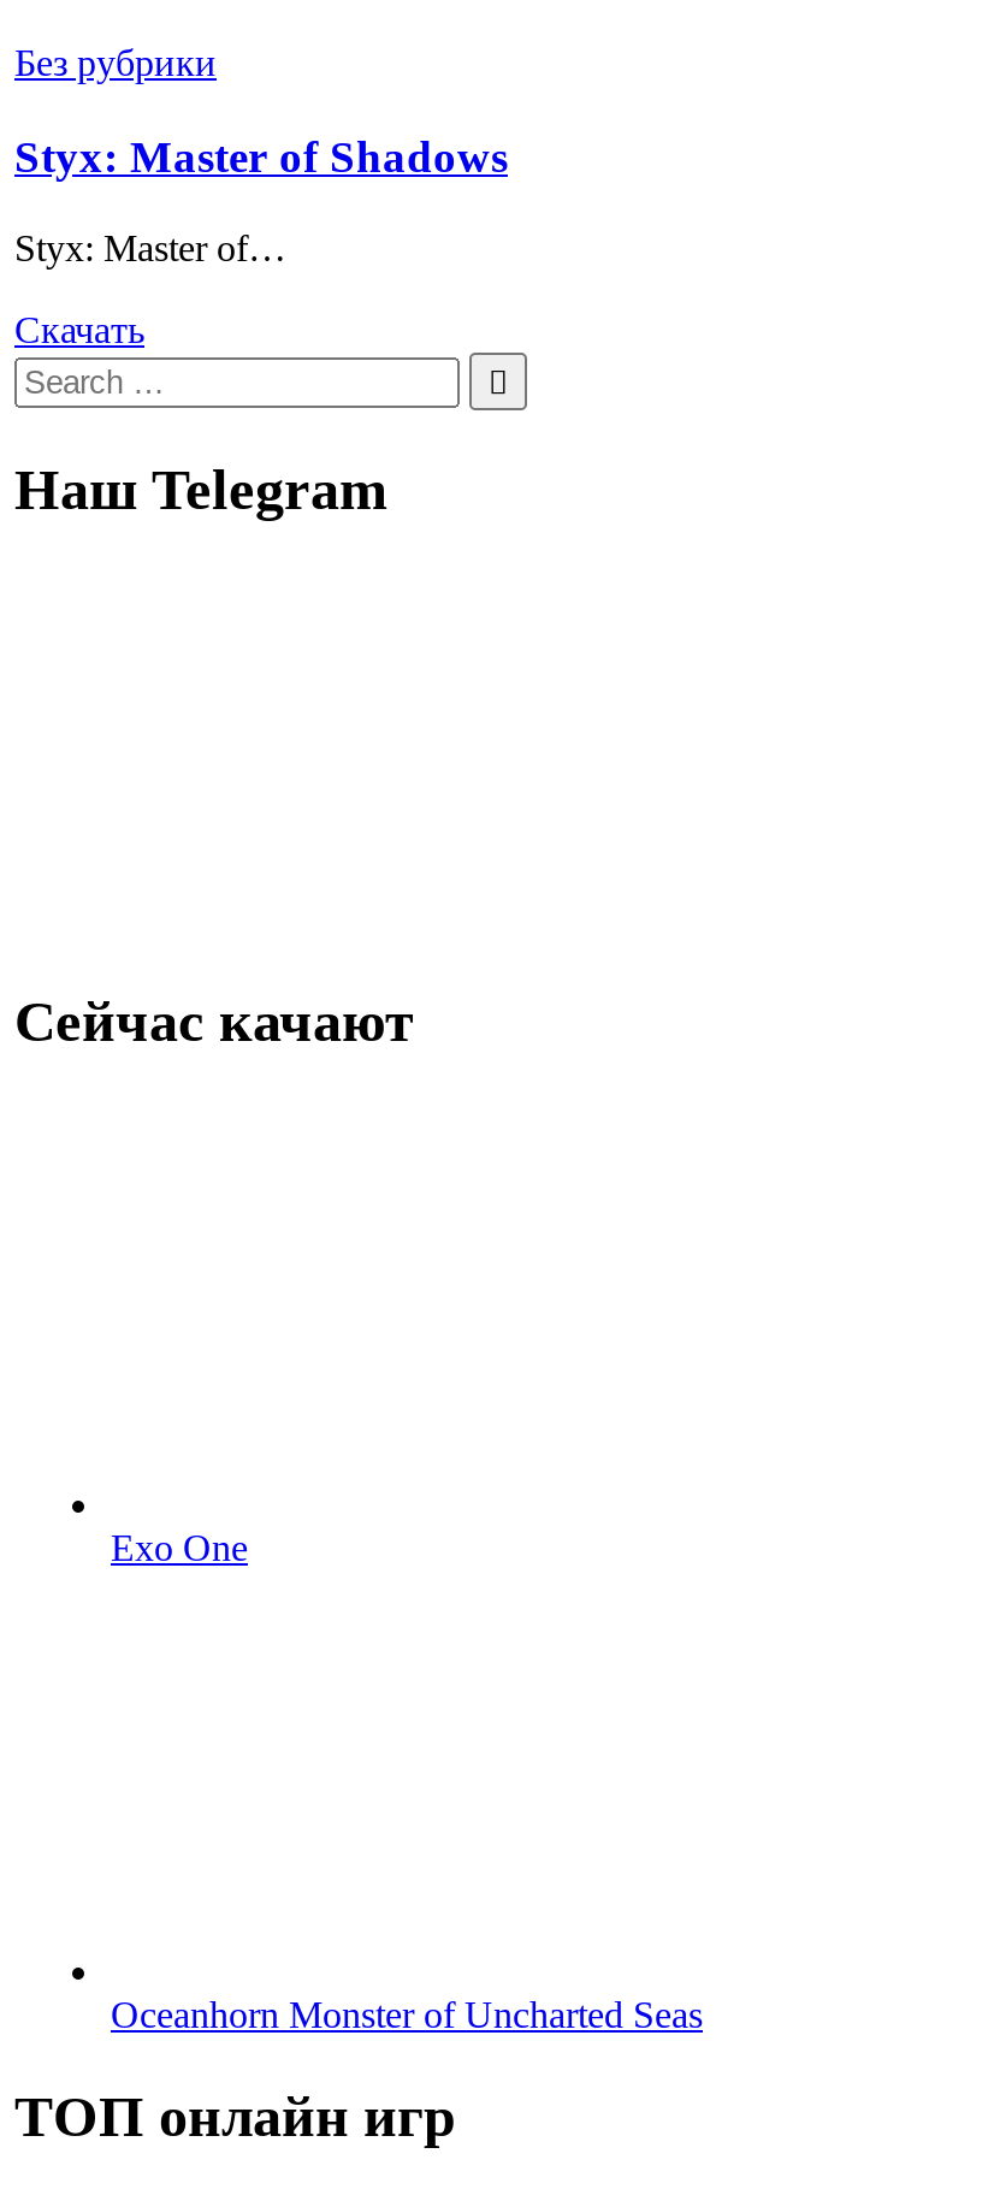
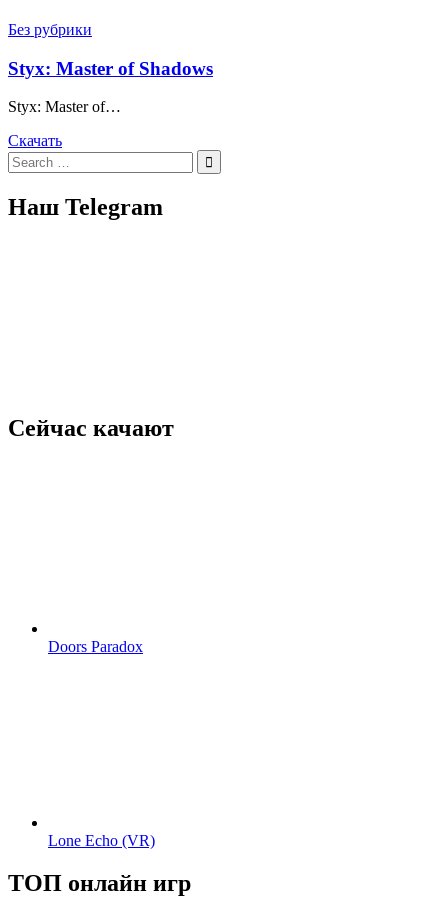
- Exo One
+ Doors Paradox

- Oceanhorn Monster of Uncharted Seas
+ Lone Echo (VR)
